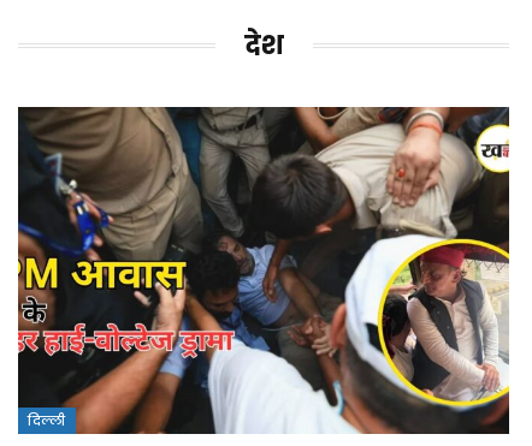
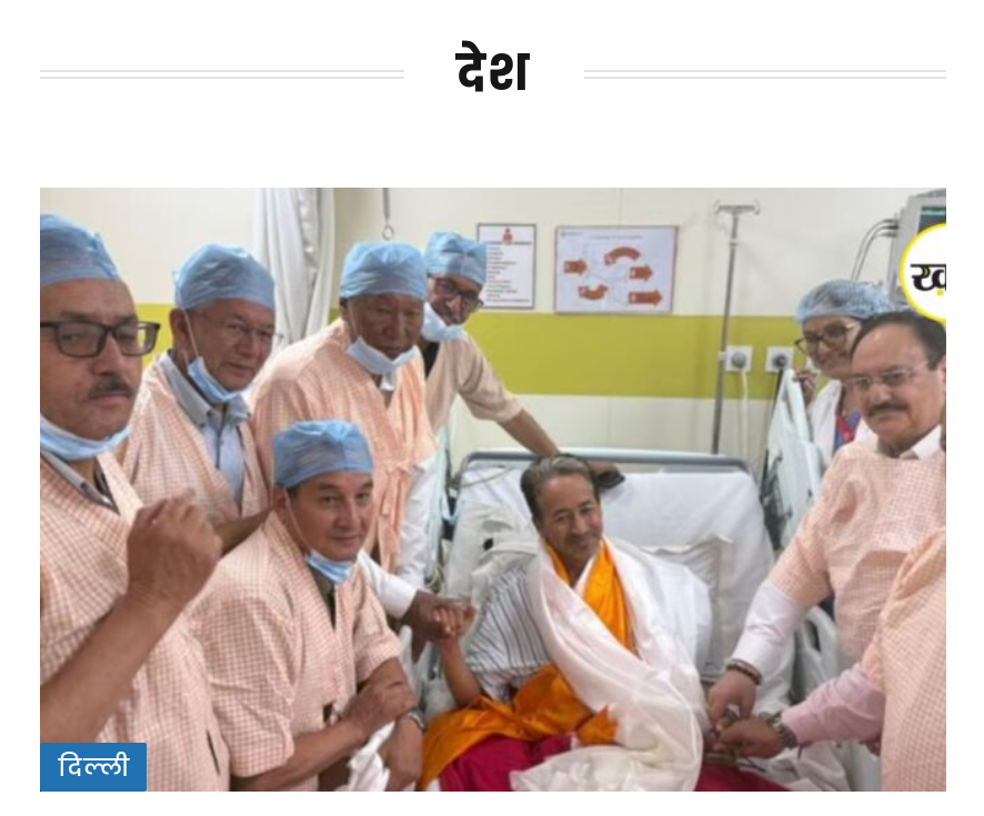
- [image]
+ [image]
